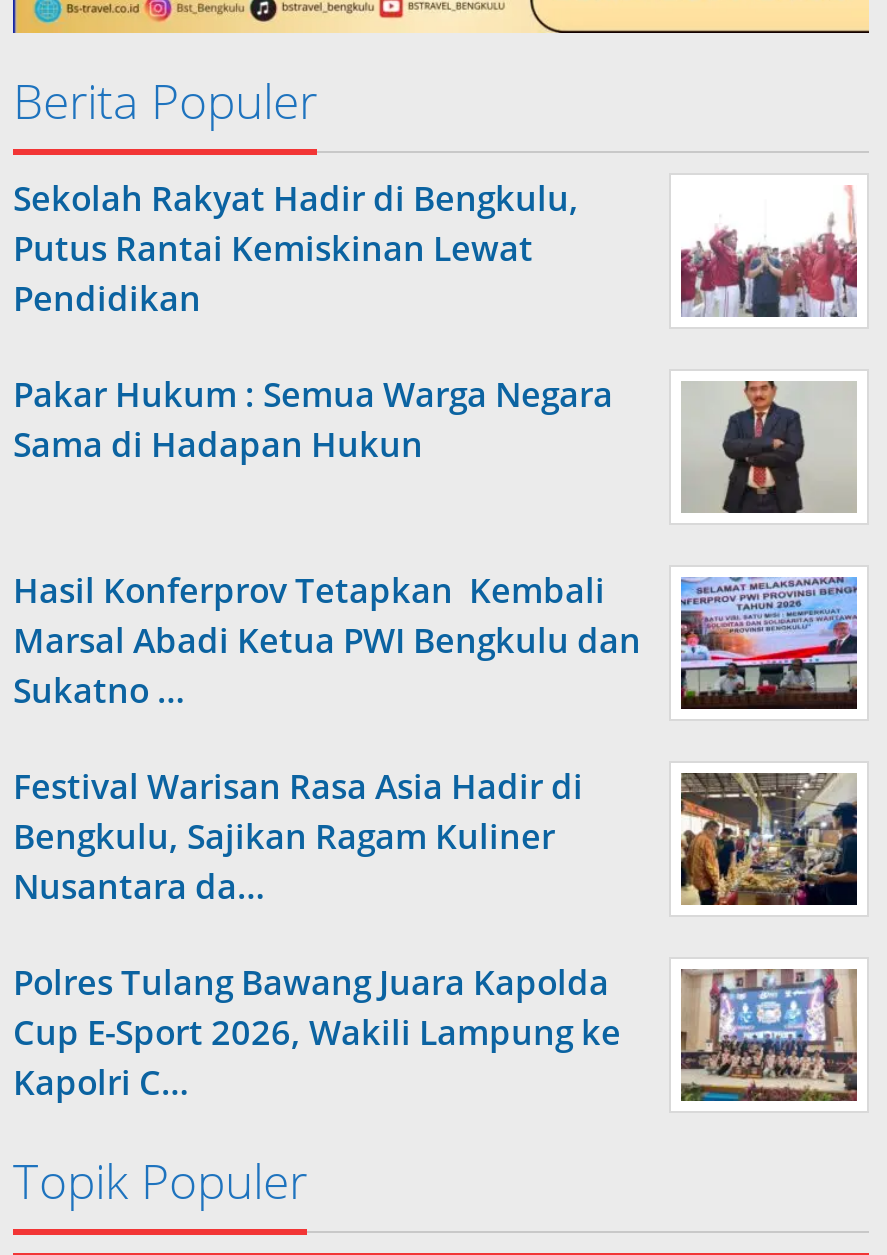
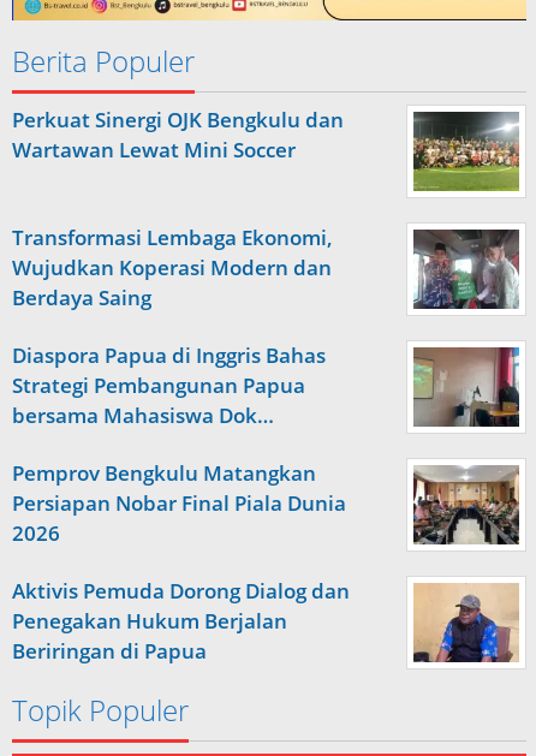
- Sekolah Rakyat Hadir di Bengkulu,
- Putus Rantai Kemiskinan Lewat
- Pendidikan
+ Perkuat Sinergi OJK Bengkulu dan
+ Wartawan Lewat Mini Soccer

- [image]
+ [image]

- Pakar Hukum : Semua Warga Negara
- Sama di Hadapan Hukun
+ Transformasi Lembaga Ekonomi,
+ Wujudkan Koperasi Modern dan
+ Berdaya Saing

- [image]
+ [image]

- Hasil Konferprov Tetapkan Kembali
- Marsal Abadi Ketua PWI Bengkulu dan
- Sukatno …
+ Diaspora Papua di Inggris Bahas
+ Strategi Pembangunan Papua
+ bersama Mahasiswa Dok…

- [image]
+ [image]

- Festival Warisan Rasa Asia Hadir di
- Bengkulu, Sajikan Ragam Kuliner
- Nusantara da…
+ Pemprov Bengkulu Matangkan
+ Persiapan Nobar Final Piala Dunia
+ 2026

- [image]
+ [image]

- Polres Tulang Bawang Juara Kapolda
- Cup E-Sport 2026, Wakili Lampung ke
- Kapolri C…
+ Aktivis Pemuda Dorong Dialog dan
+ Penegakan Hukum Berjalan
+ Beriringan di Papua

- [image]
+ [image]
